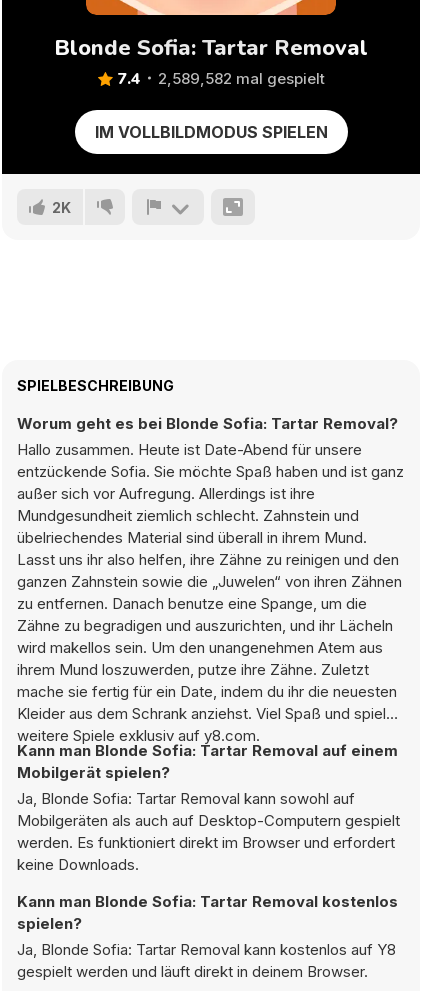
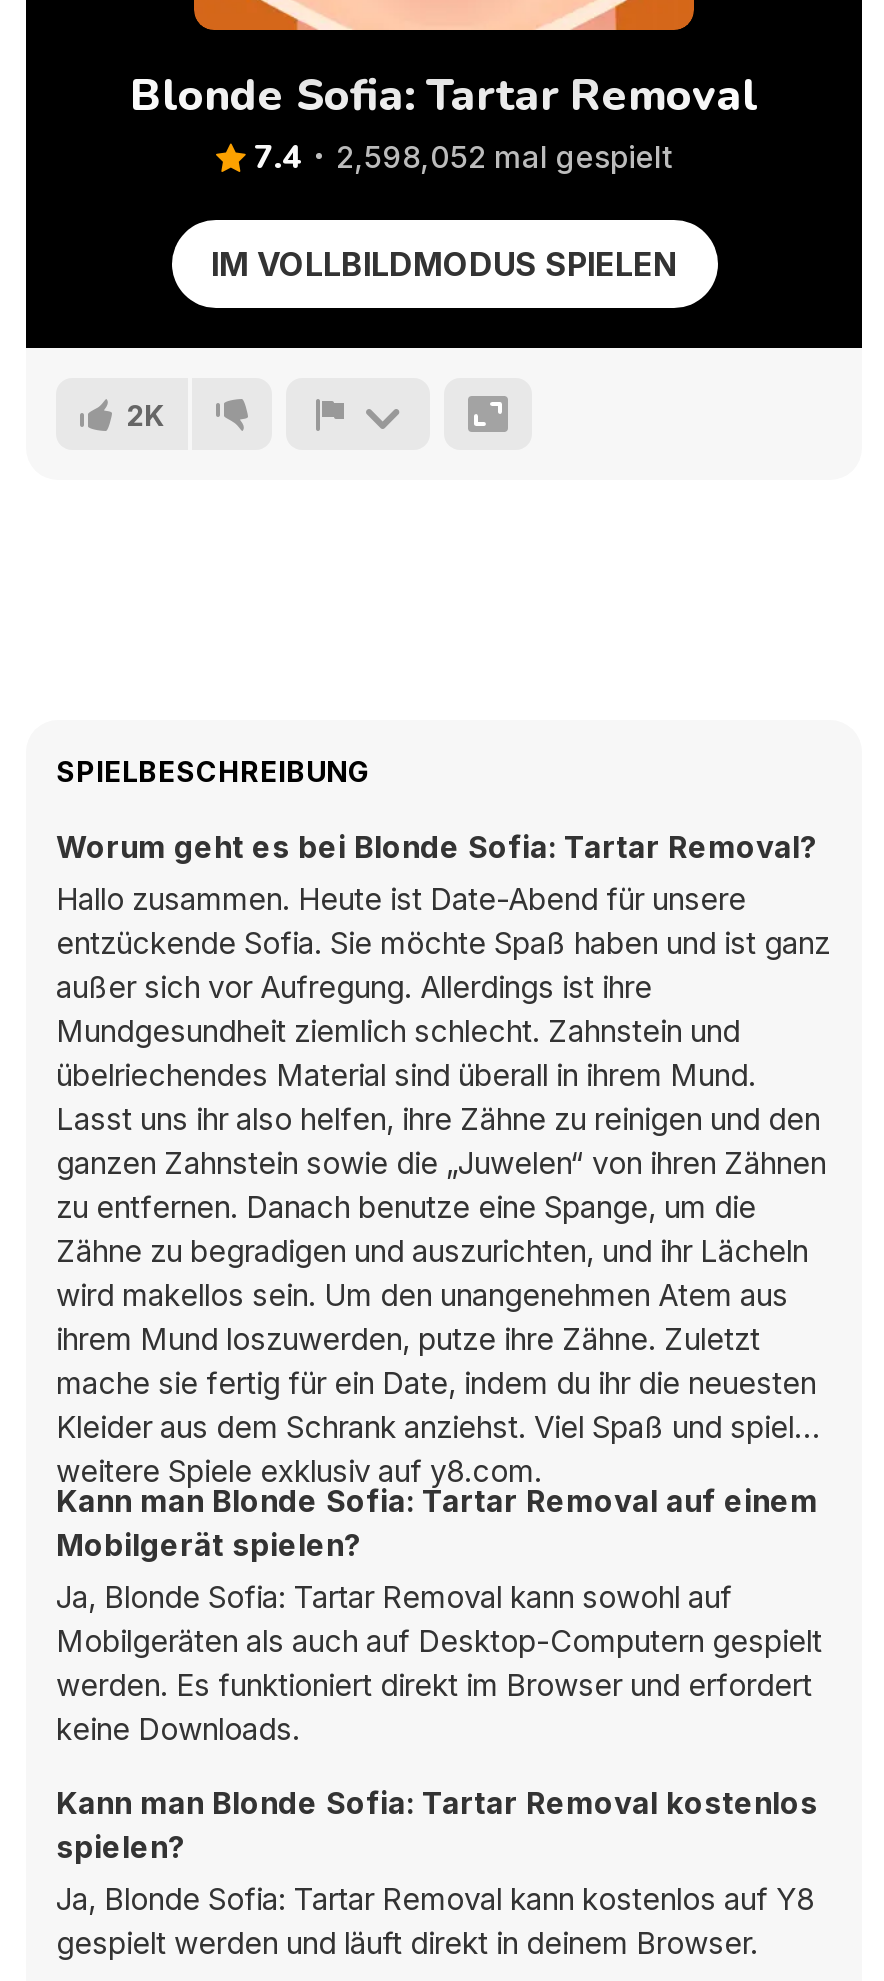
- 7.4 2,589,582 mal gespielt
+ 7.4 2,598,052 mal gespielt
